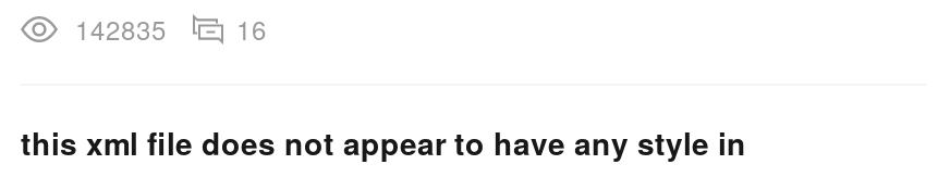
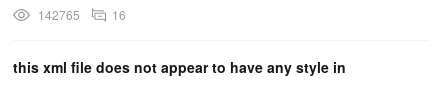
- 142835 16
+ 142765 16
